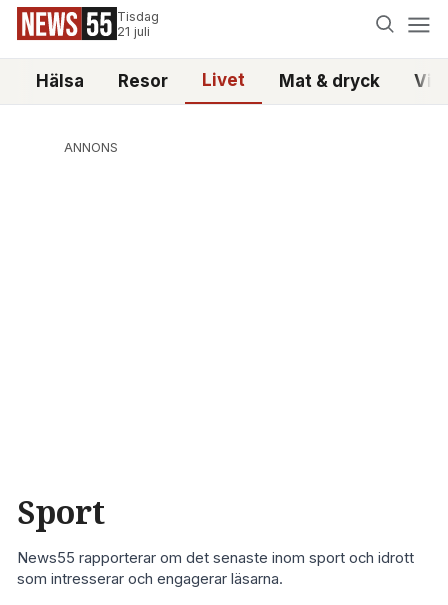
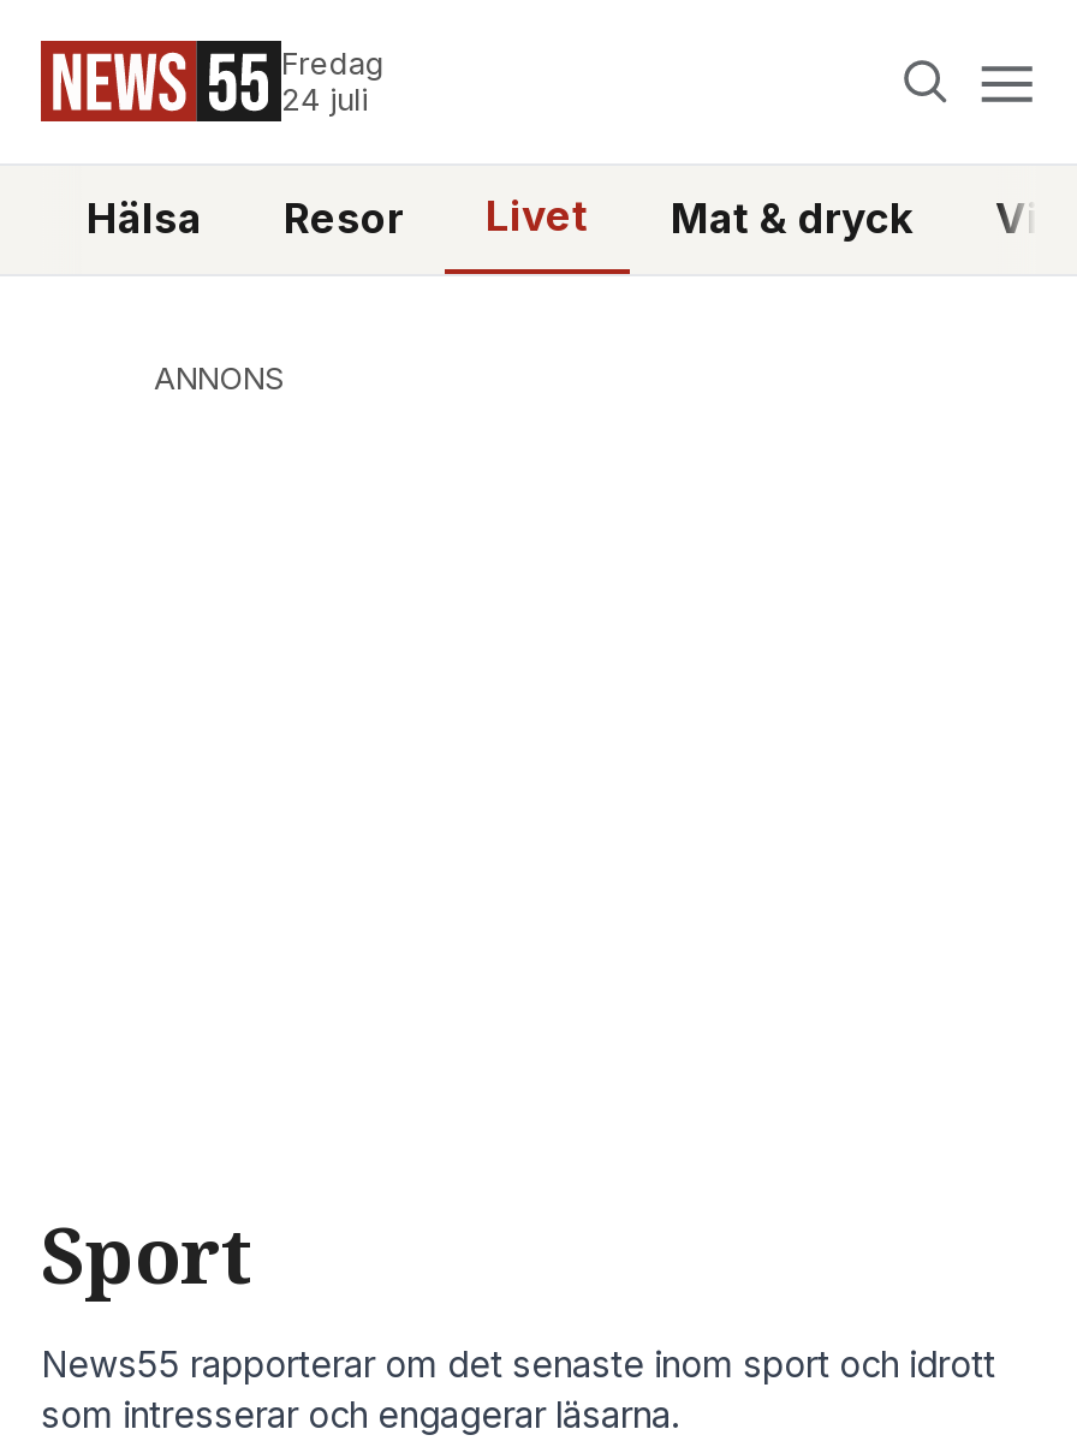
- Tisdag
- 21 juli
+ Fredag
+ 24 juli
